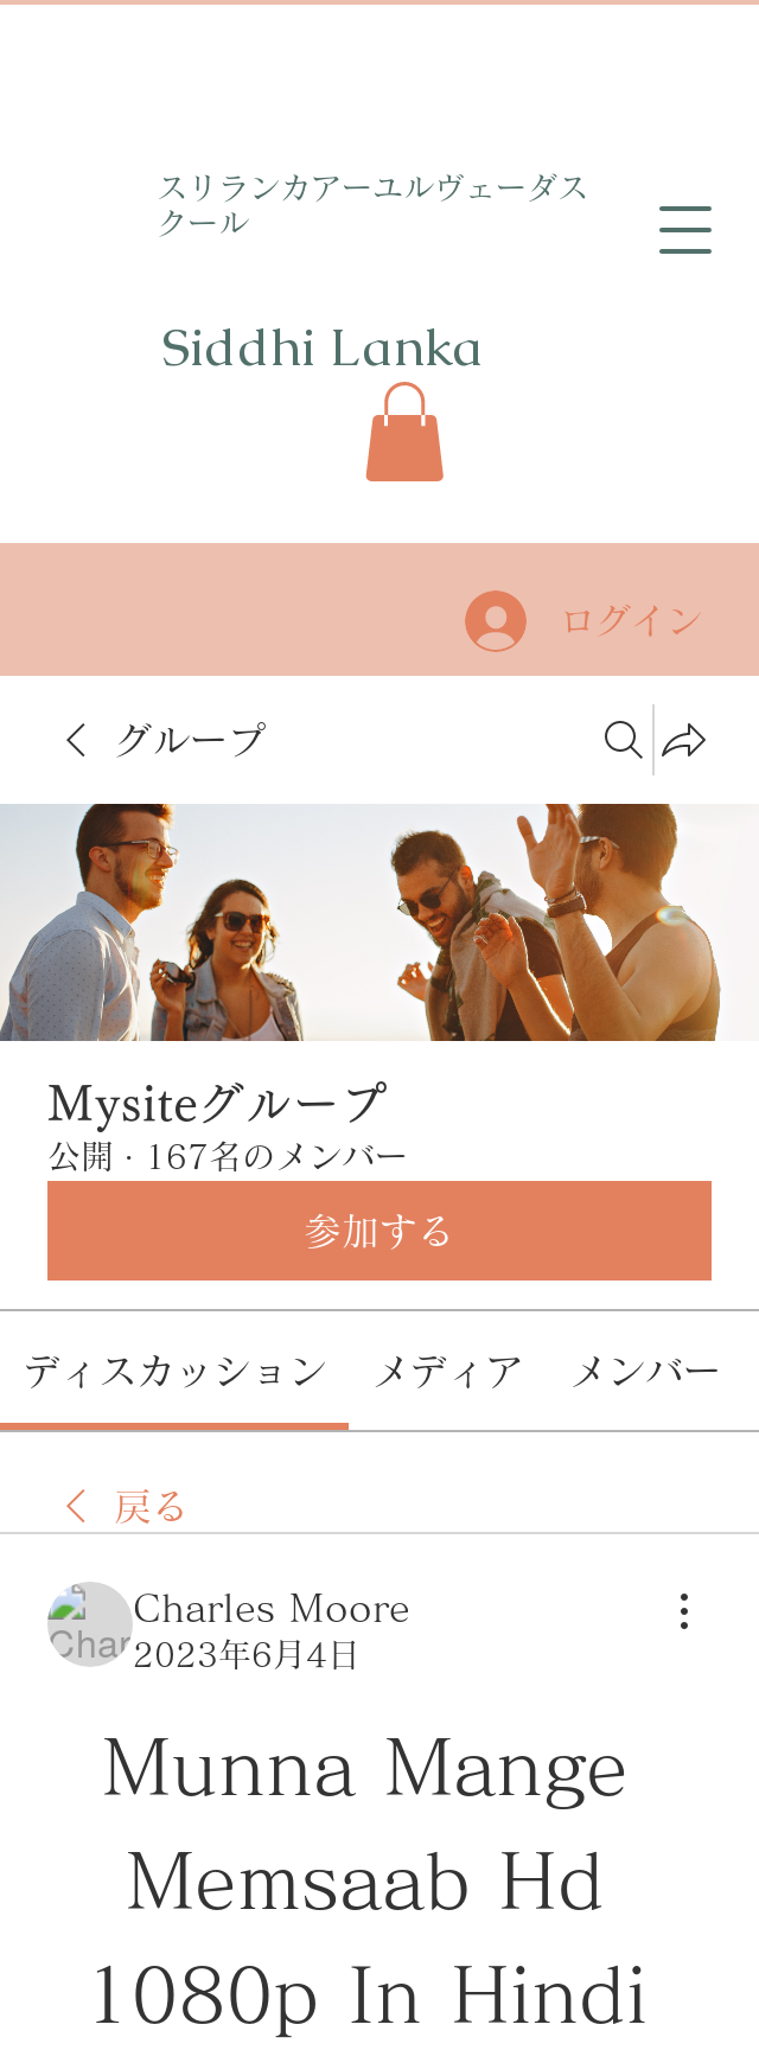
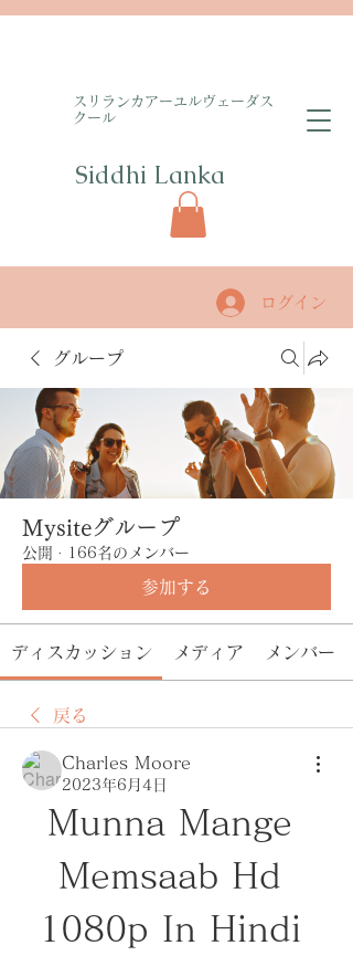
- 公開 · 167名のメンバー
+ 公開 · 166名のメンバー
